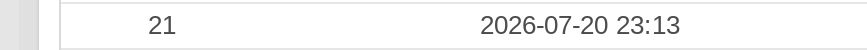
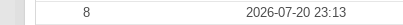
- 21
+ 8
